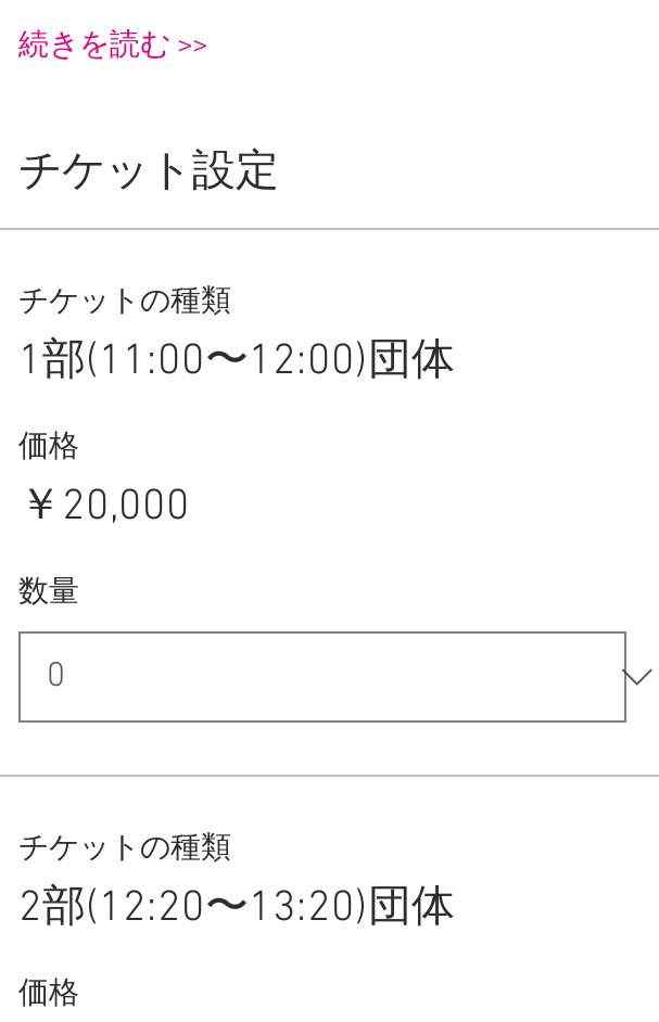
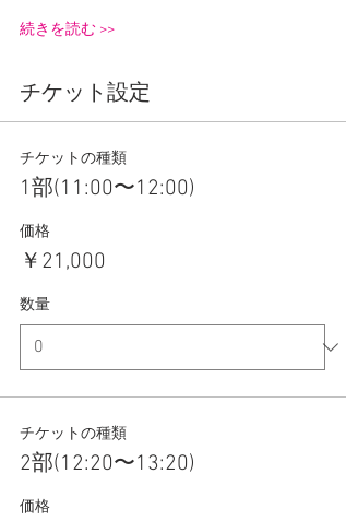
- 1部(11:00〜12:00)団体
+ 1部(11:00〜12:00)

- ￥20,000
+ ￥21,000

- 2部(12:20〜13:20)団体
+ 2部(12:20〜13:20)
